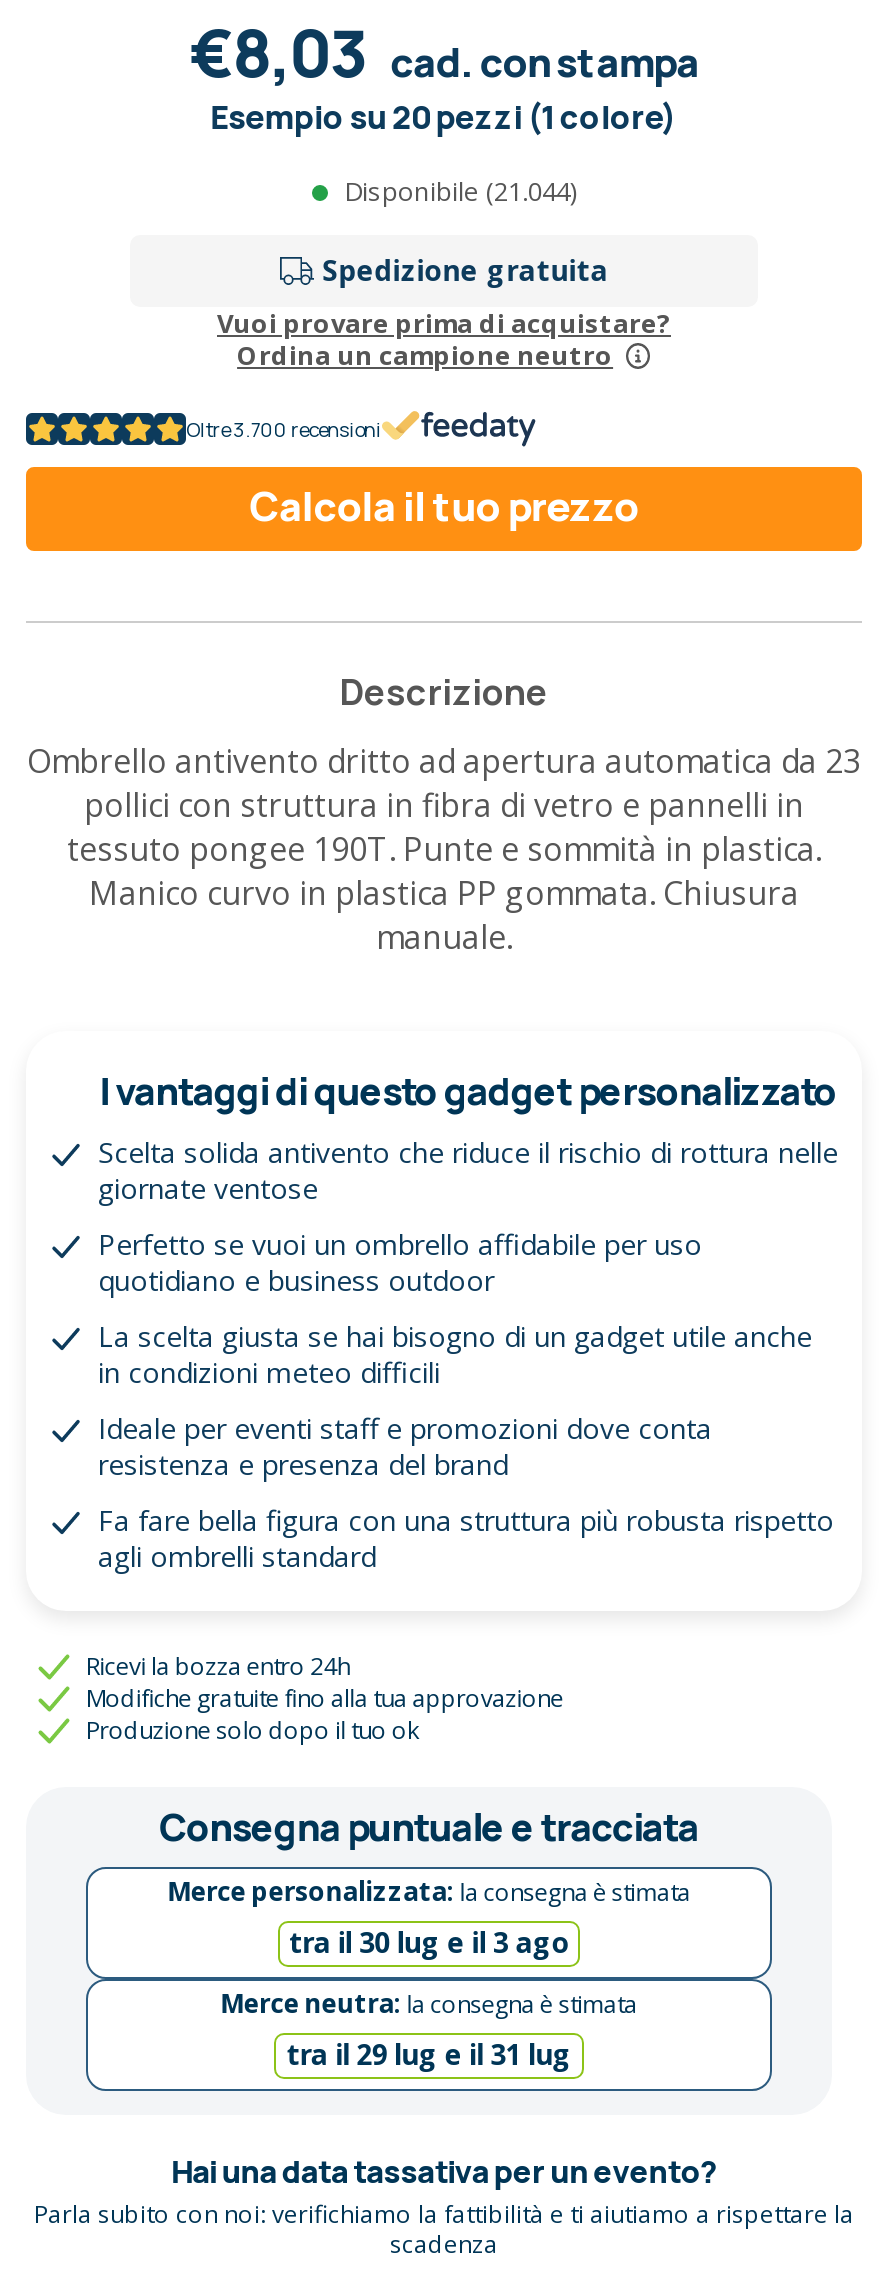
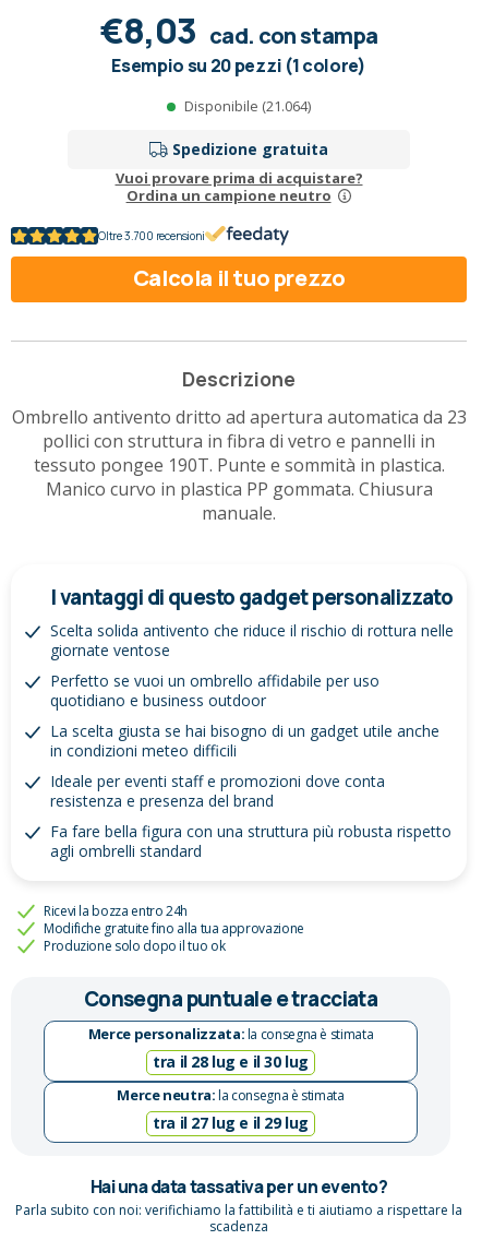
- Disponibile (21.044)
+ Disponibile (21.064)

- tra il 30 lug e il 3 ago
+ tra il 28 lug e il 30 lug

- tra il 29 lug e il 31 lug
+ tra il 27 lug e il 29 lug
